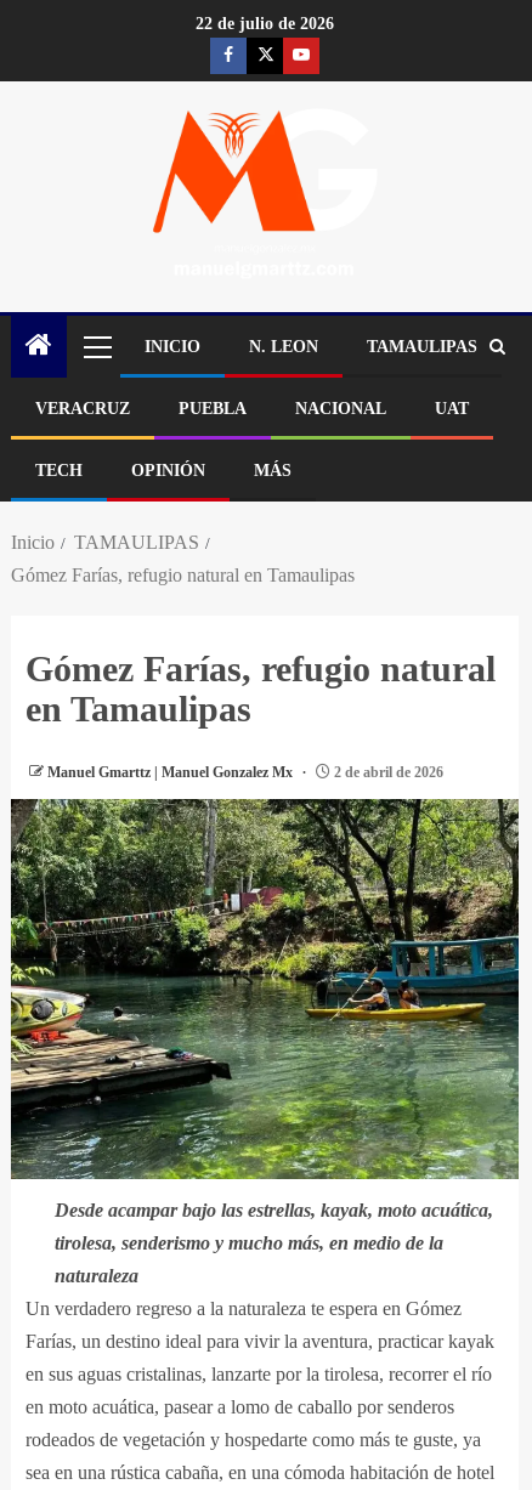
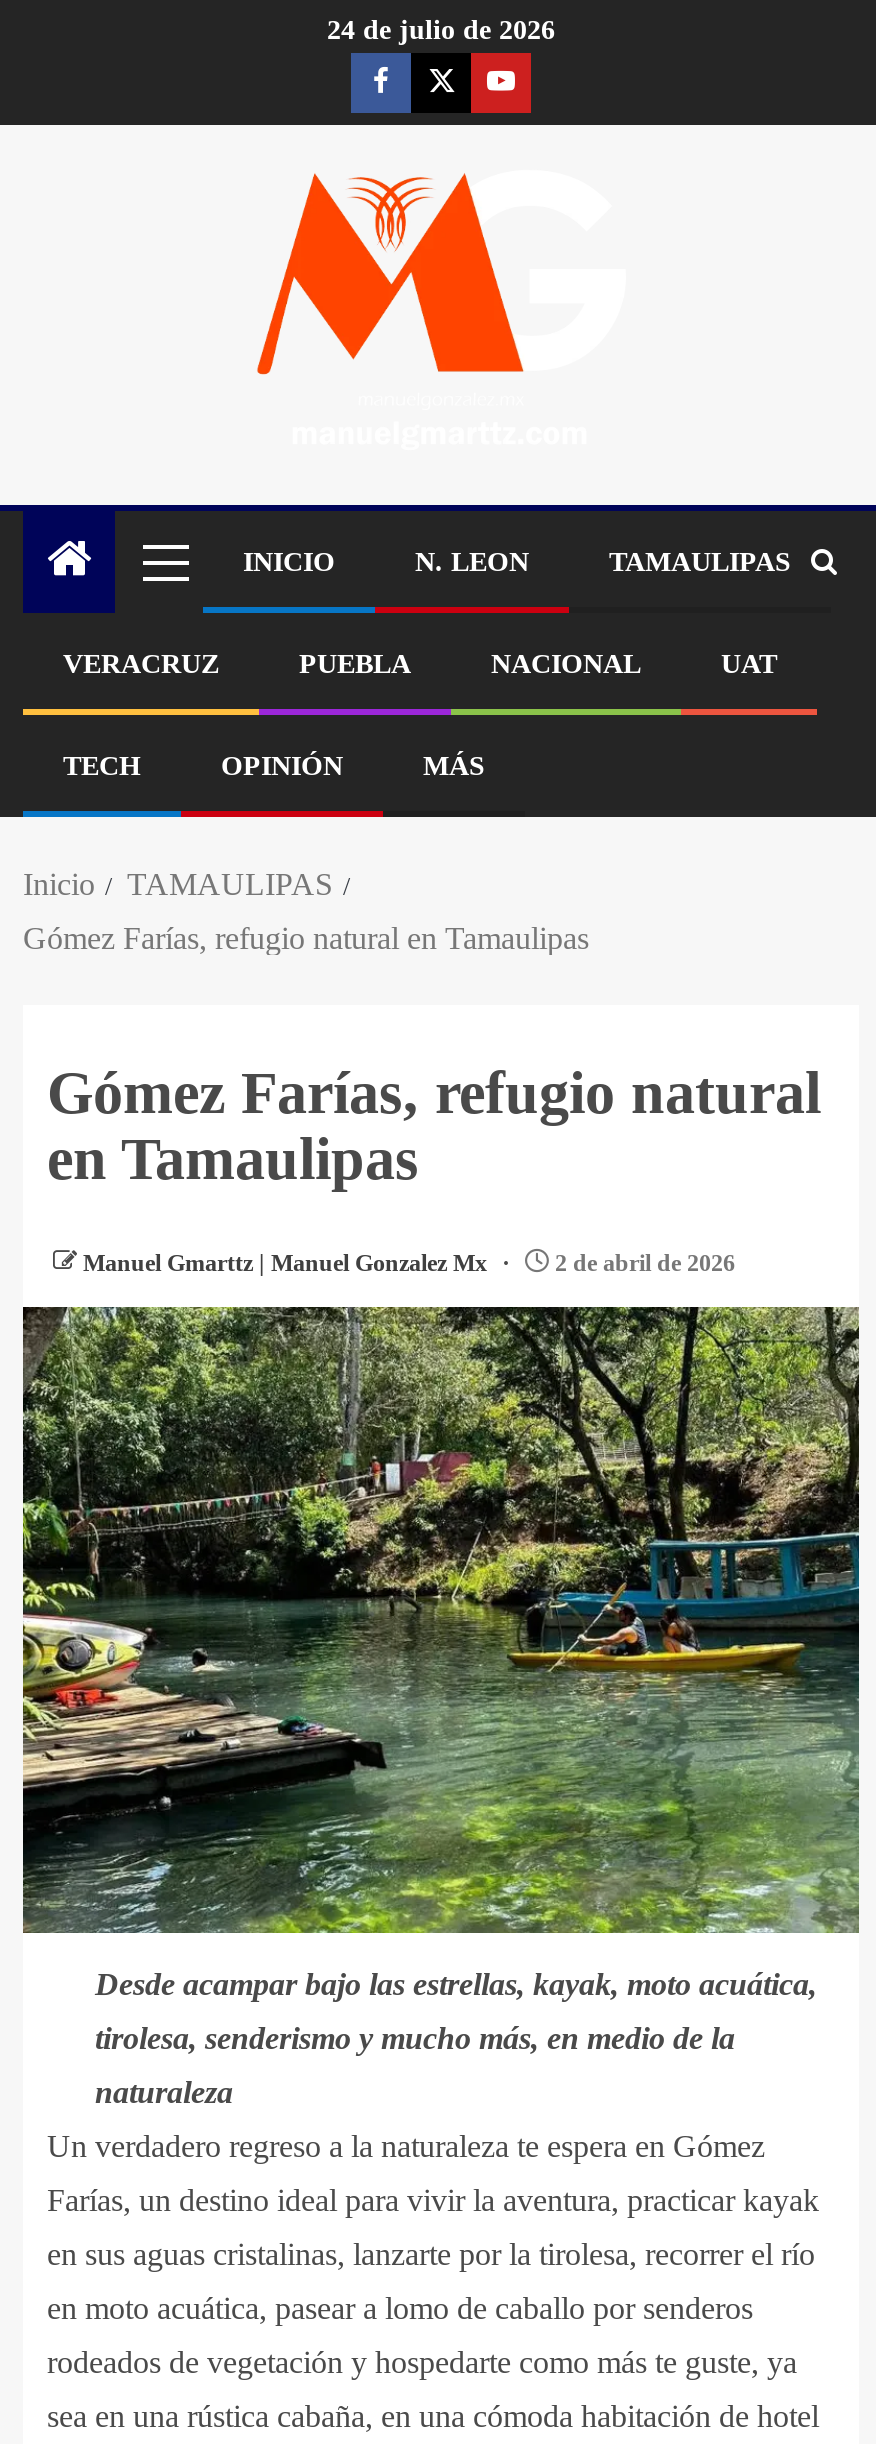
- 22 de julio de 2026
+ 24 de julio de 2026
